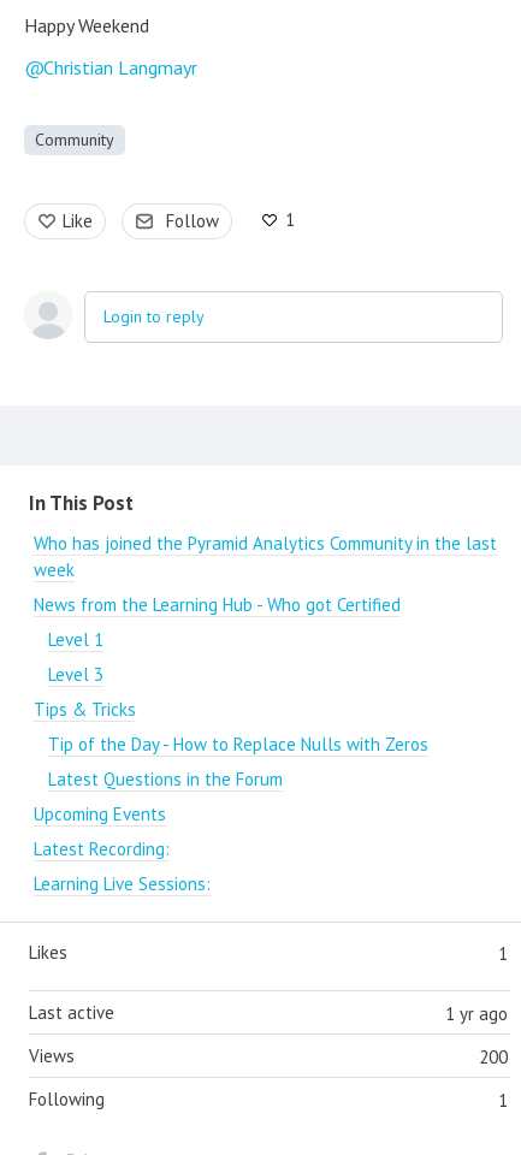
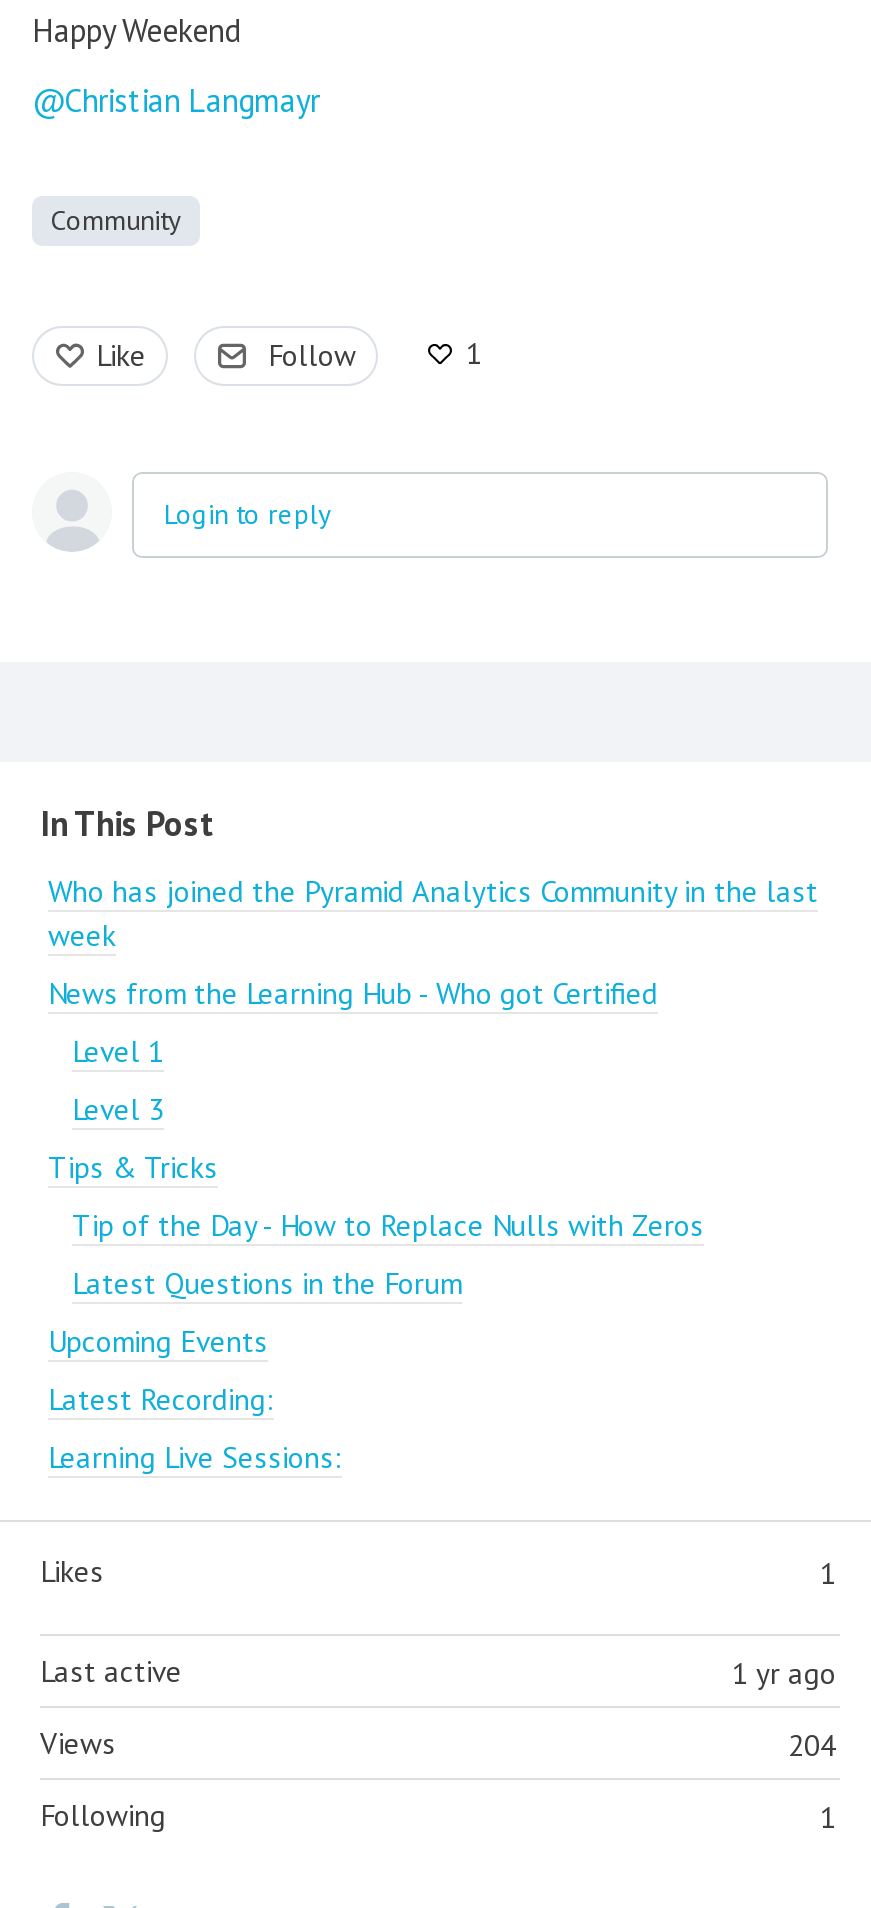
- 200
+ 204
